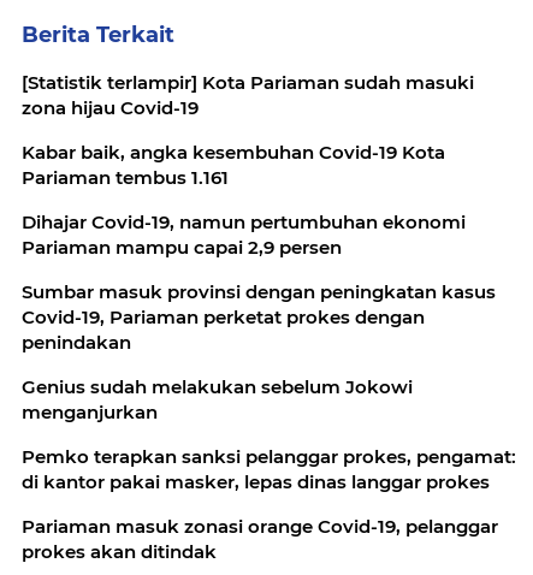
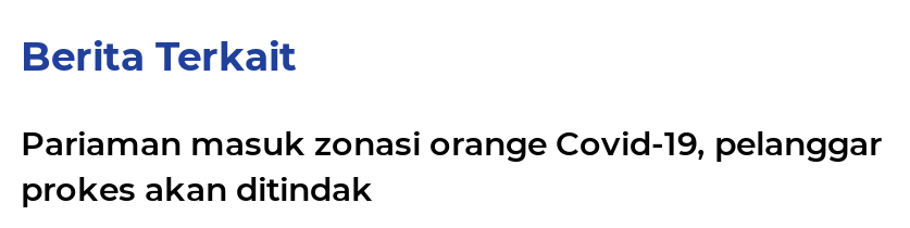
- [Statistik terlampir] Kota Pariaman sudah masuki
- zona hijau Covid-19
- Kabar baik, angka kesembuhan Covid-19 Kota
- Pariaman tembus 1.161
- Dihajar Covid-19, namun pertumbuhan ekonomi
- Pariaman mampu capai 2,9 persen
- Sumbar masuk provinsi dengan peningkatan kasus
- Covid-19, Pariaman perketat prokes dengan
- penindakan
- Genius sudah melakukan sebelum Jokowi
- menganjurkan
- Pemko terapkan sanksi pelanggar prokes, pengamat:
- di kantor pakai masker, lepas dinas langgar prokes
